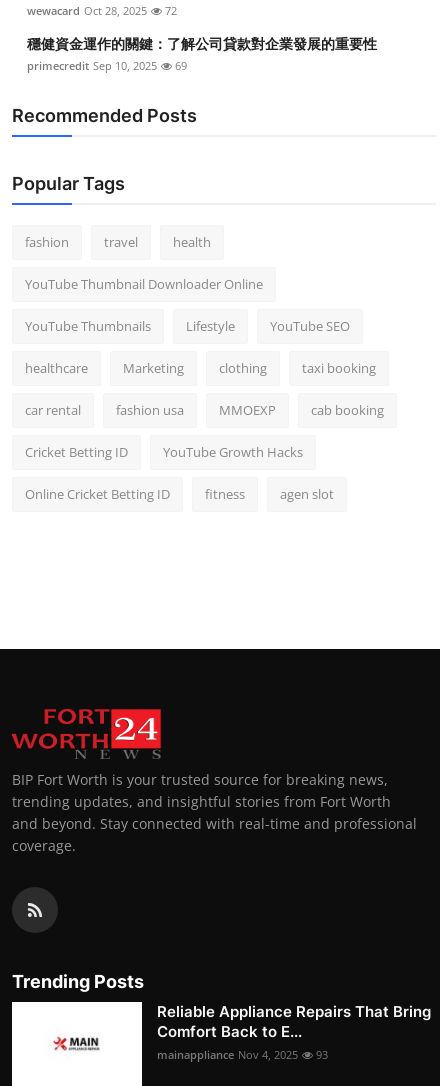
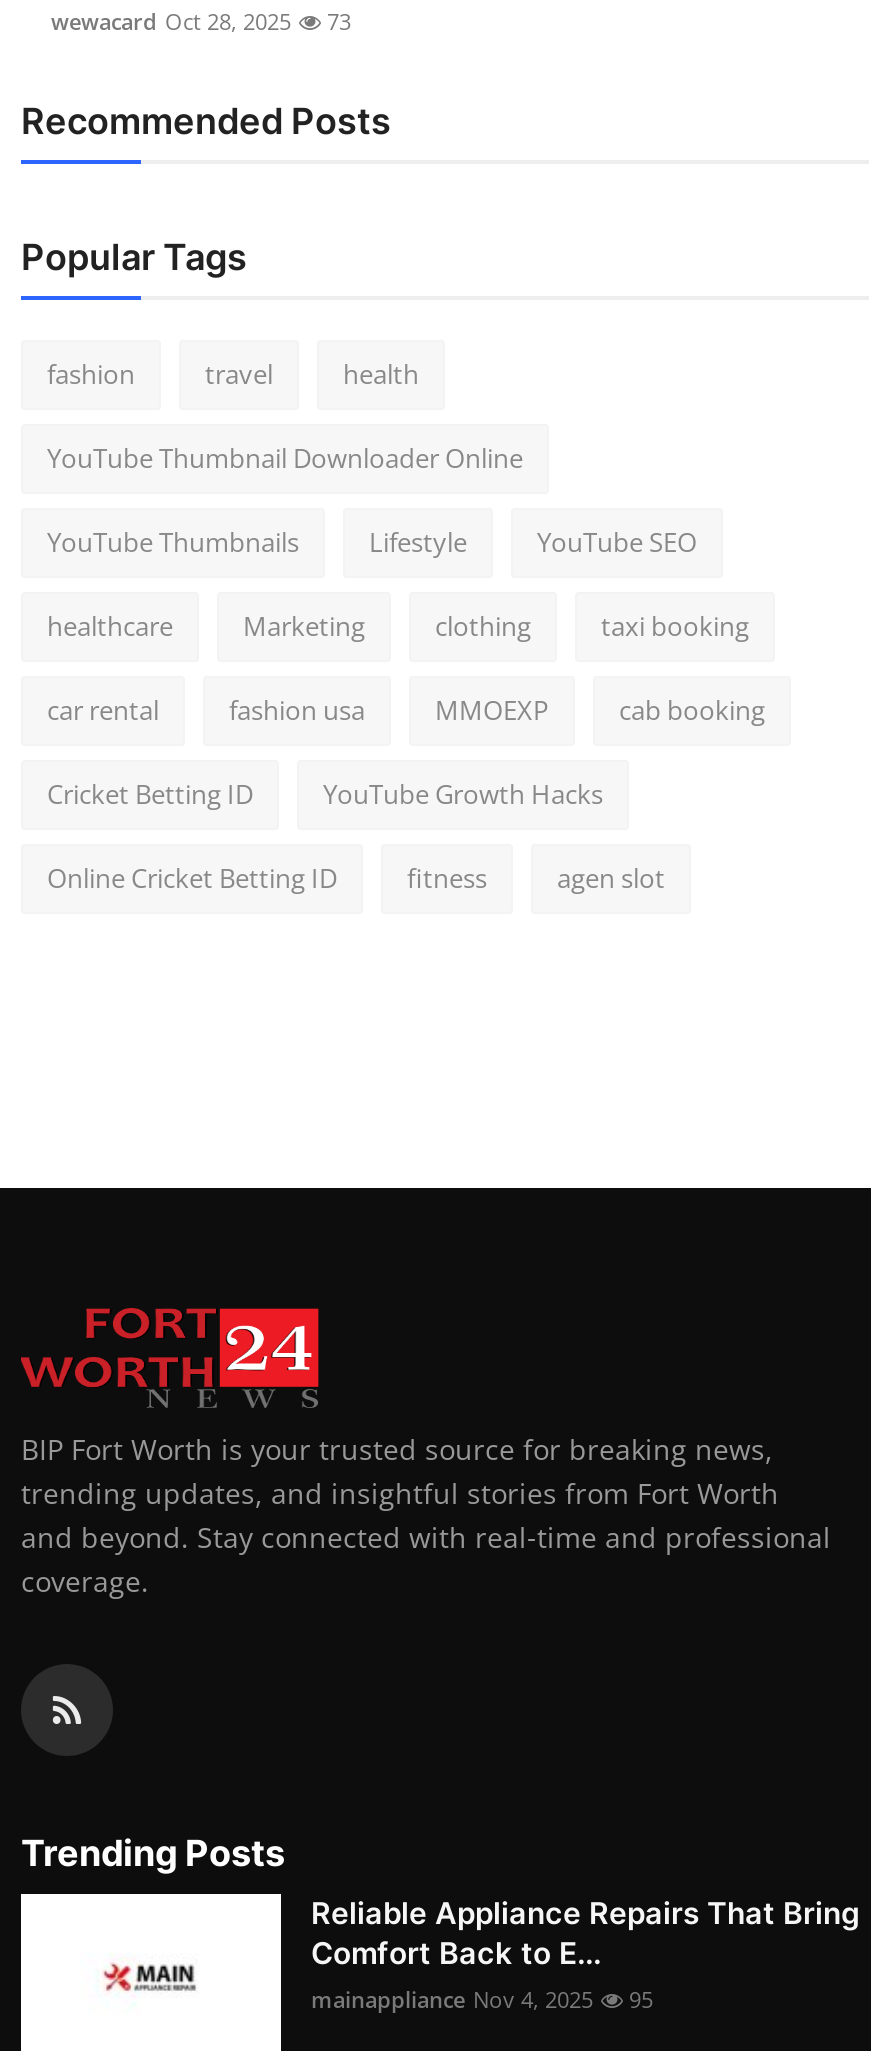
- 72
- 穩健資金運作的關鍵：了解公司貸款對企業發展的重要性
- primecredit Sep 10, 2025
- 69
+ 73

- mainappliance Nov 4, 2025 93
+ mainappliance Nov 4, 2025 95
